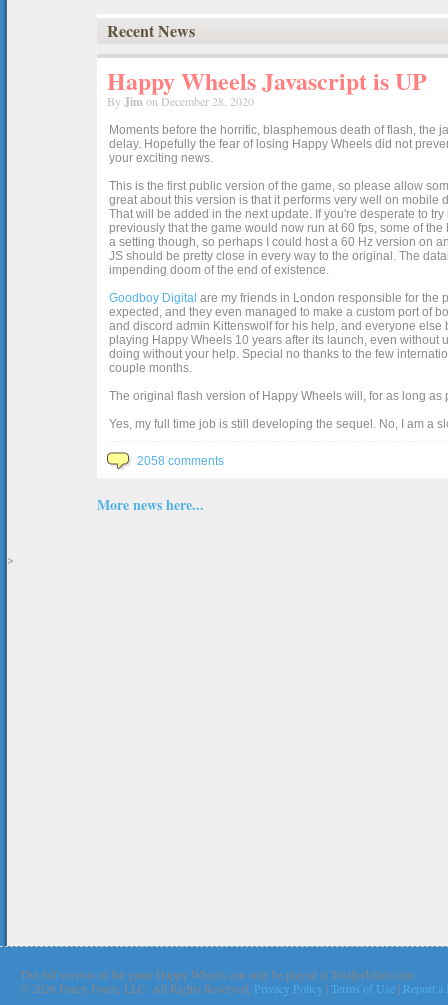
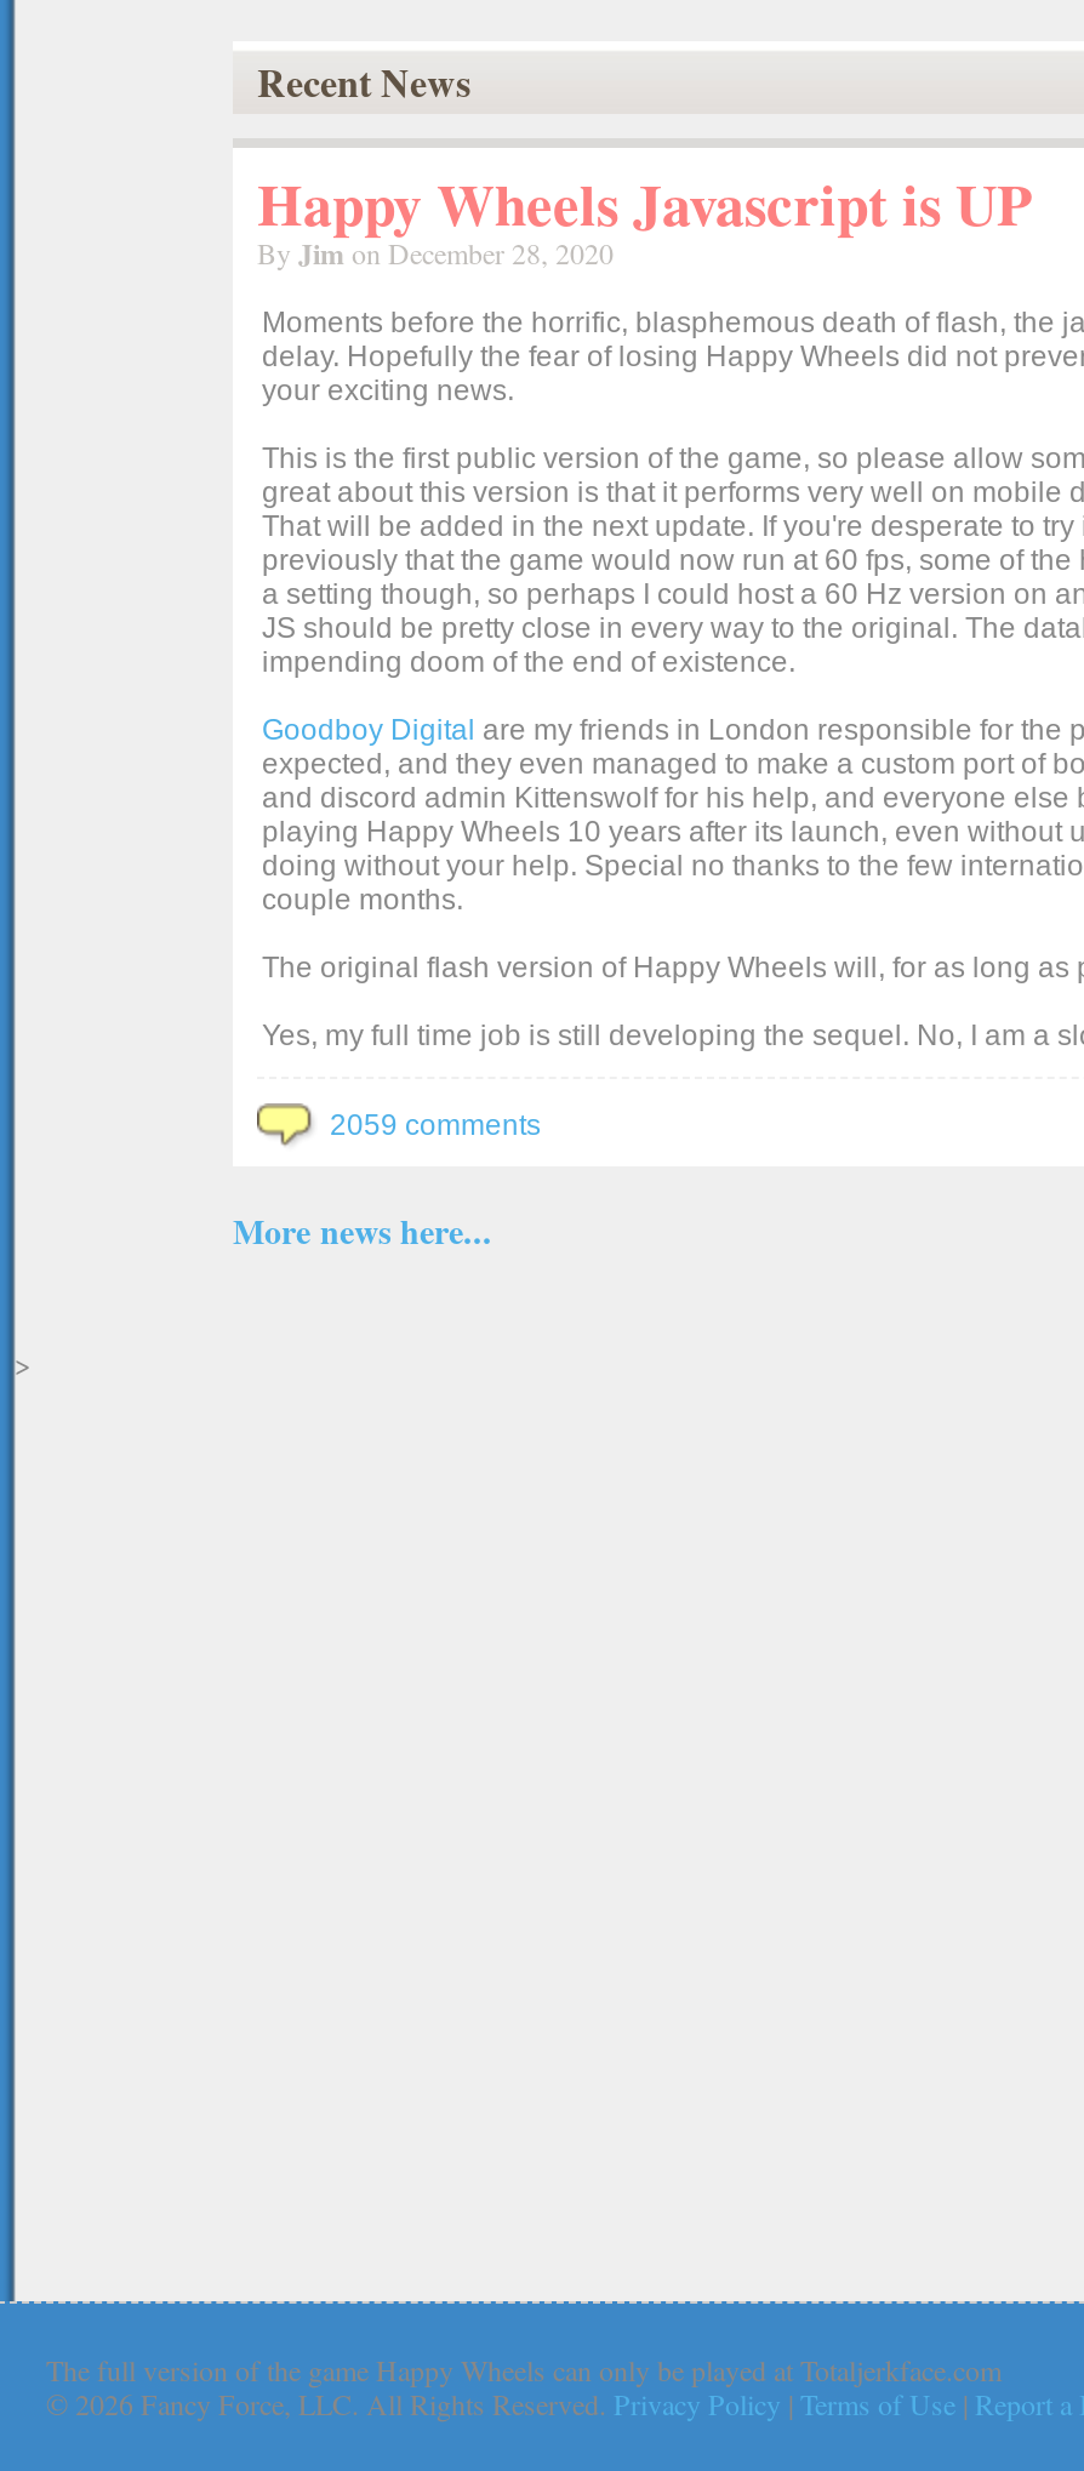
- 2058 comments
+ 2059 comments
